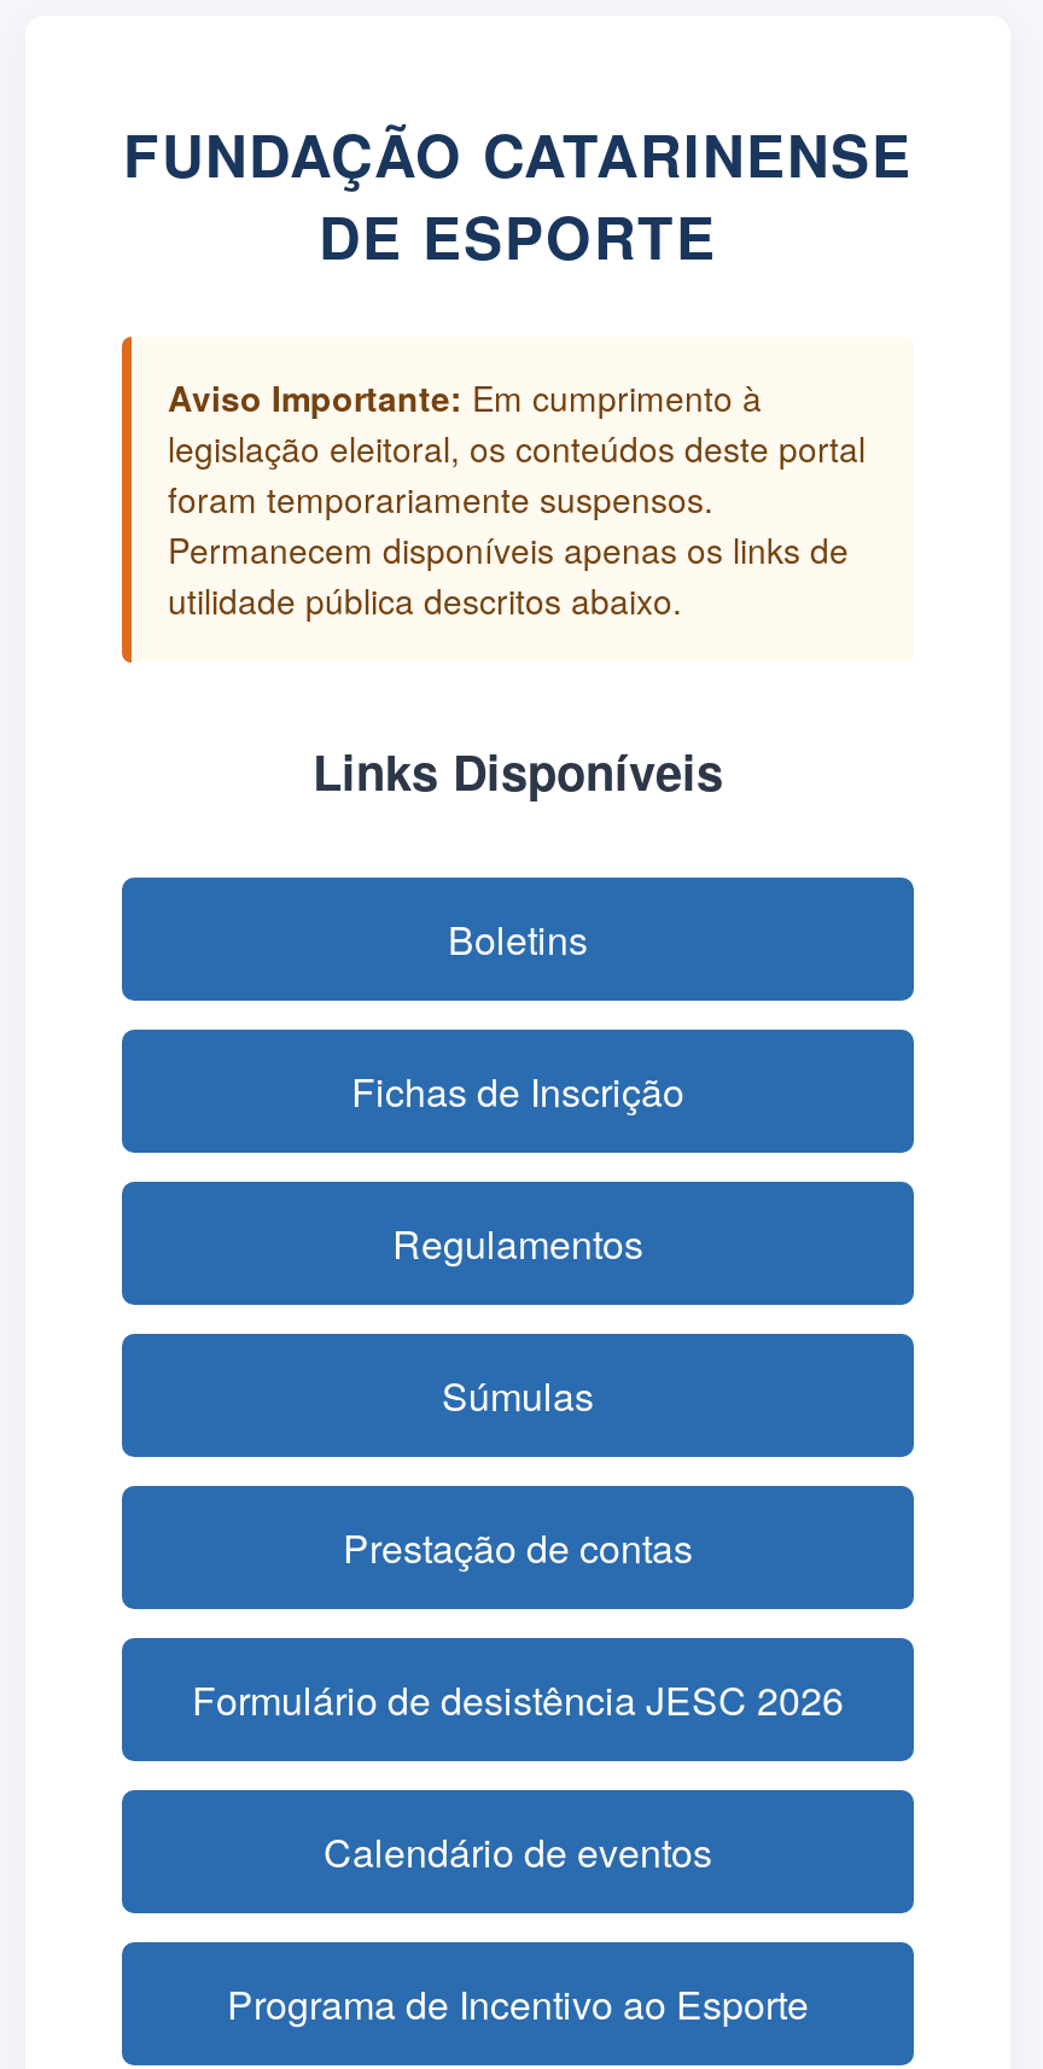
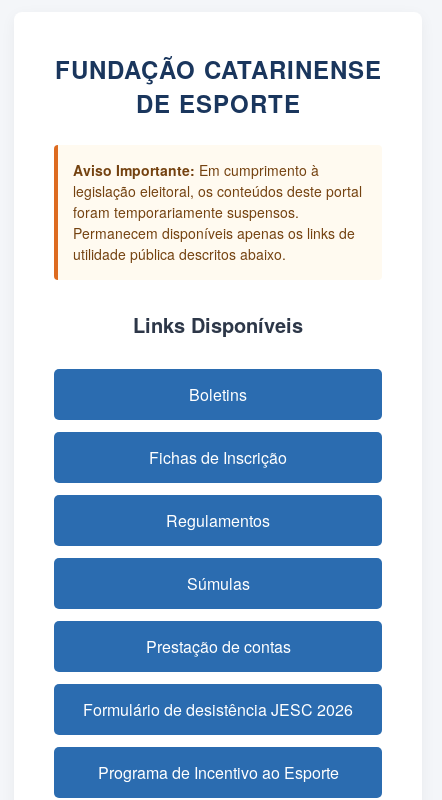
- Calendário de eventos
